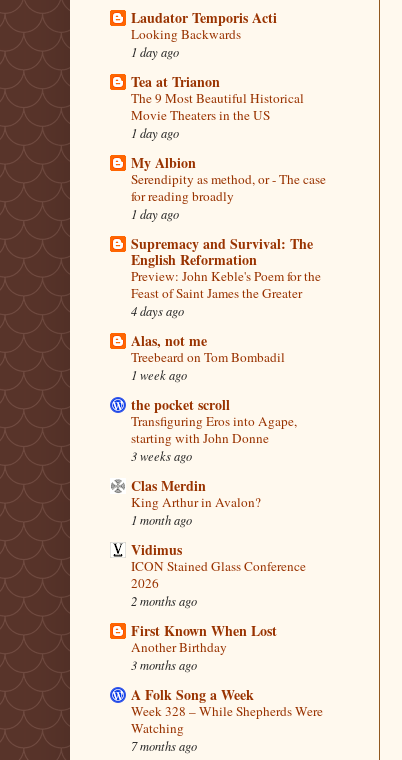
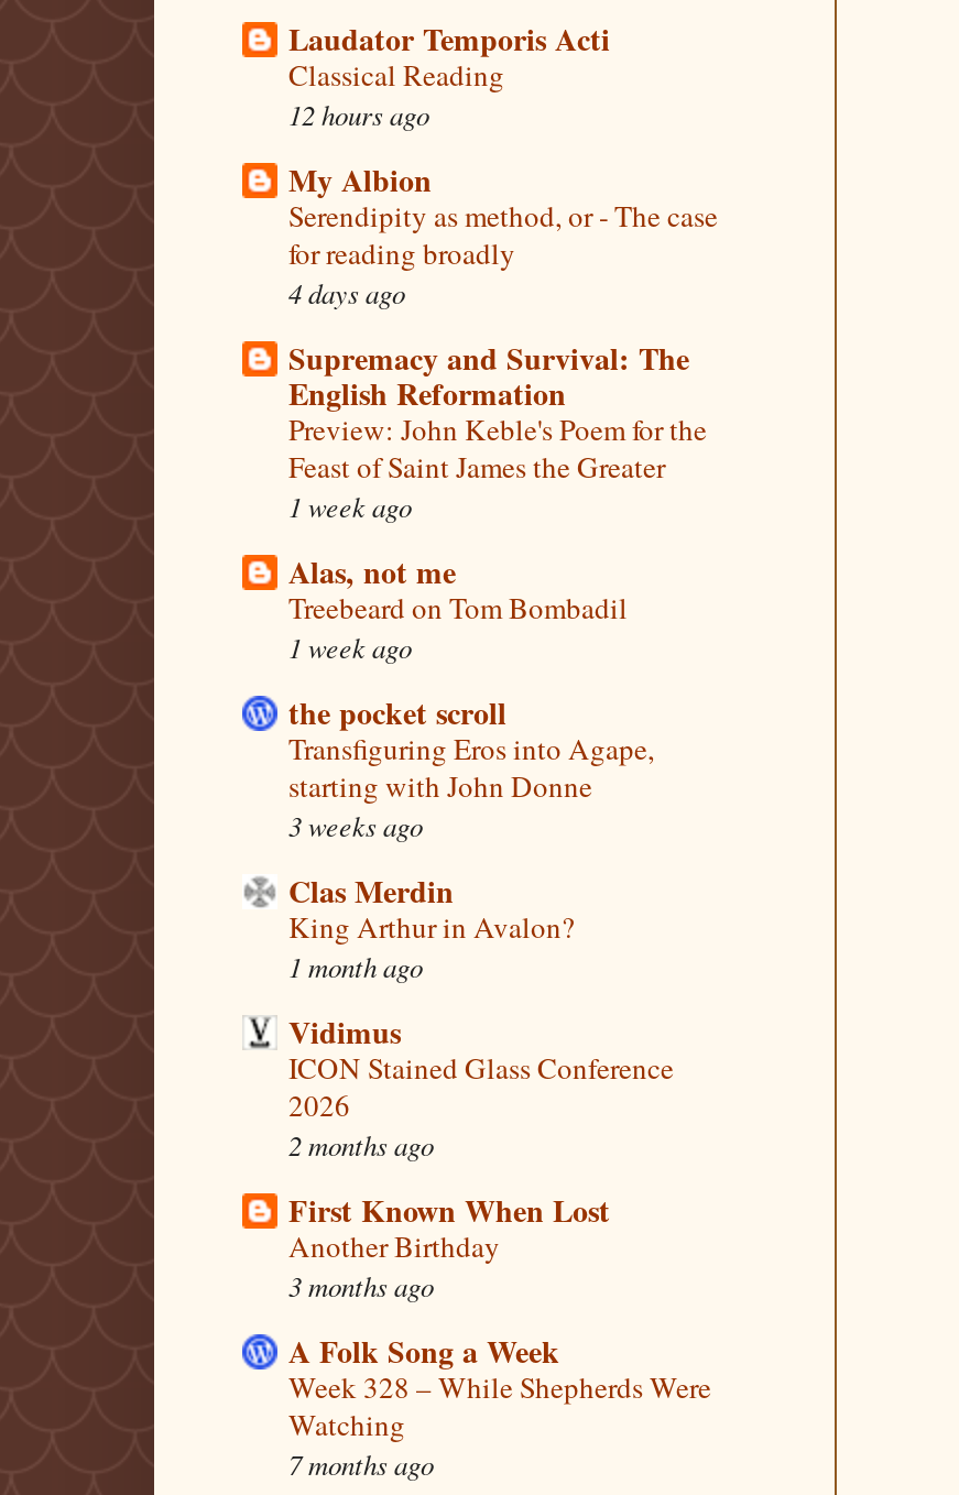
- Looking Backwards
- 1 day ago
- Tea at Trianon
- The 9 Most Beautiful Historical
- Movie Theaters in the US
- 1 day ago
+ Classical Reading
+ 12 hours ago

- 1 day ago
+ 4 days ago

- 4 days ago
+ 1 week ago
